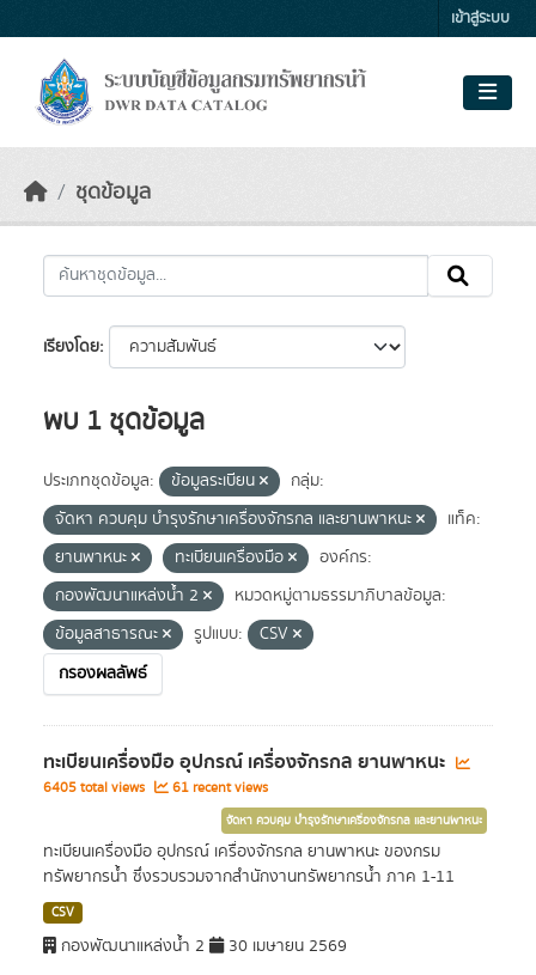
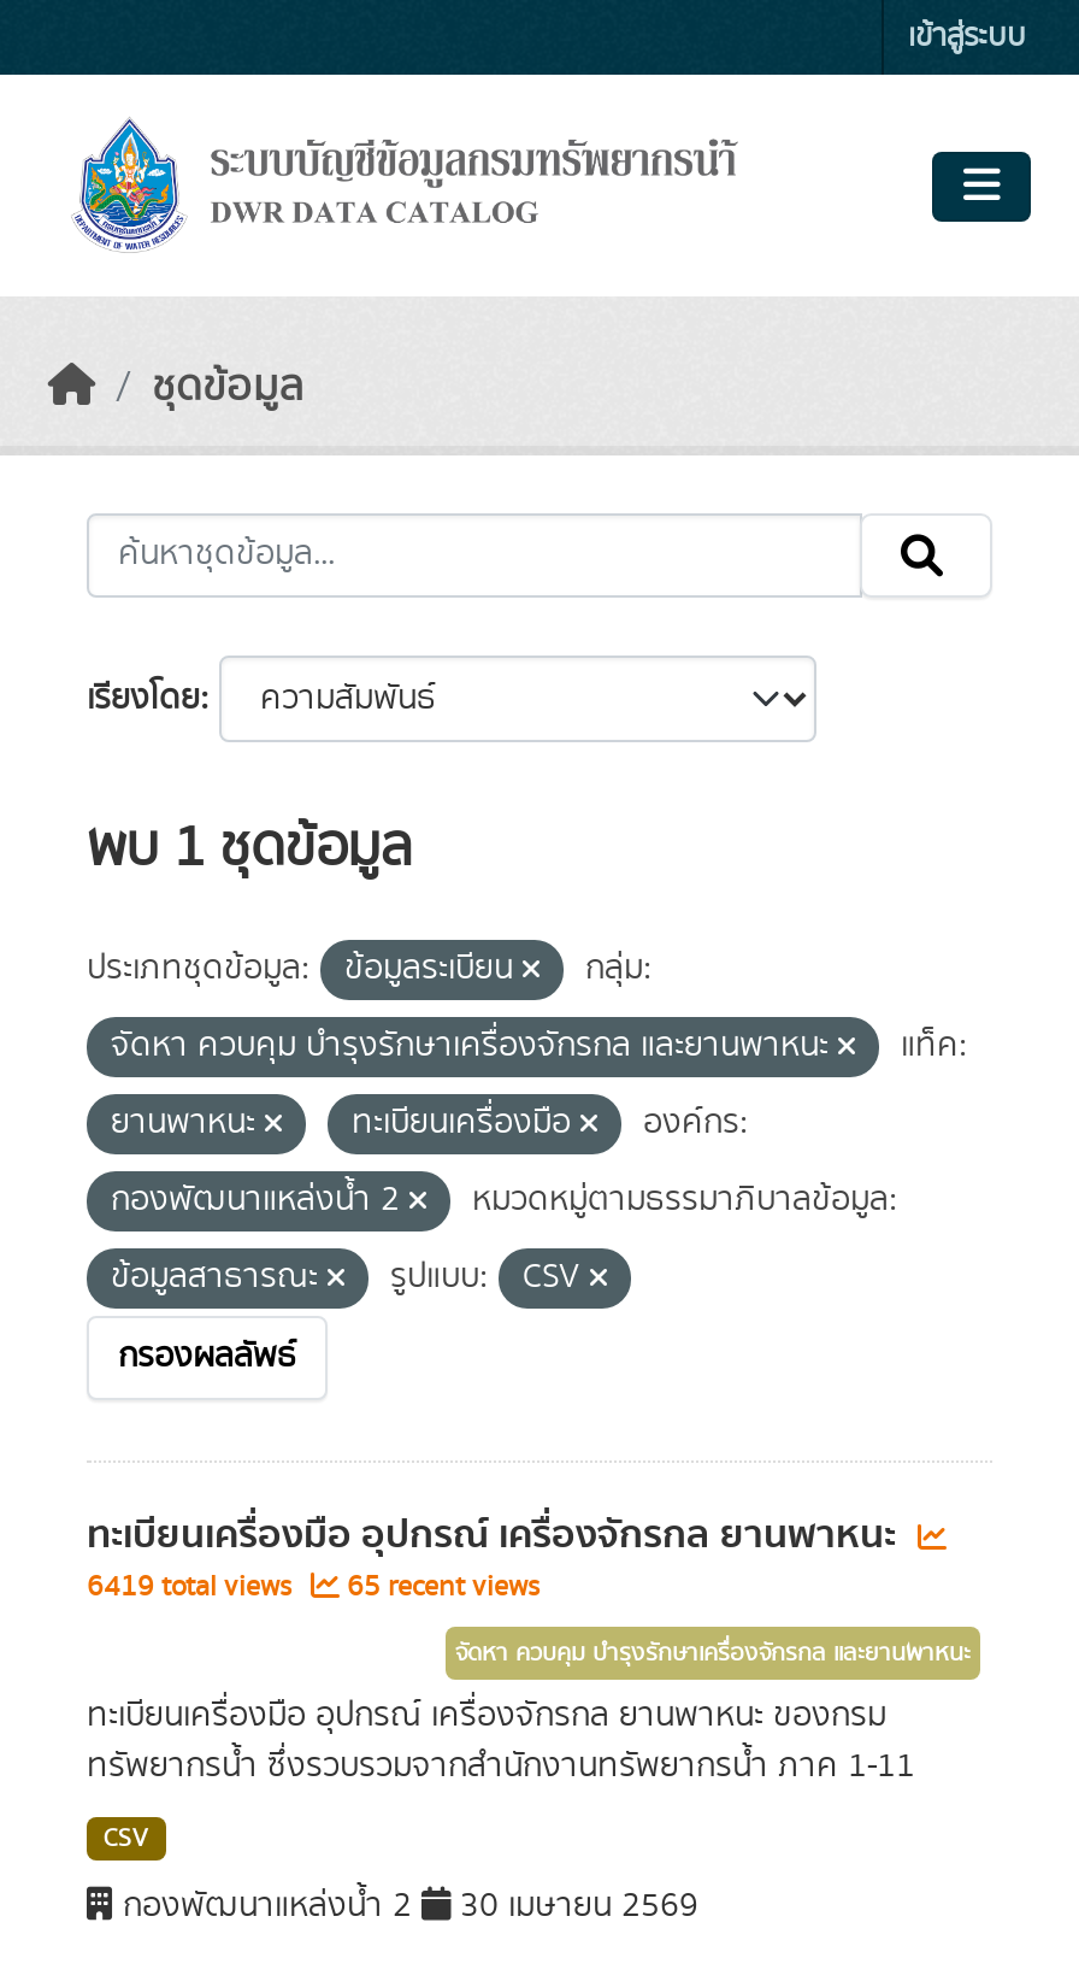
- 6405 total views
+ 6419 total views

- 61 recent views
+ 65 recent views
